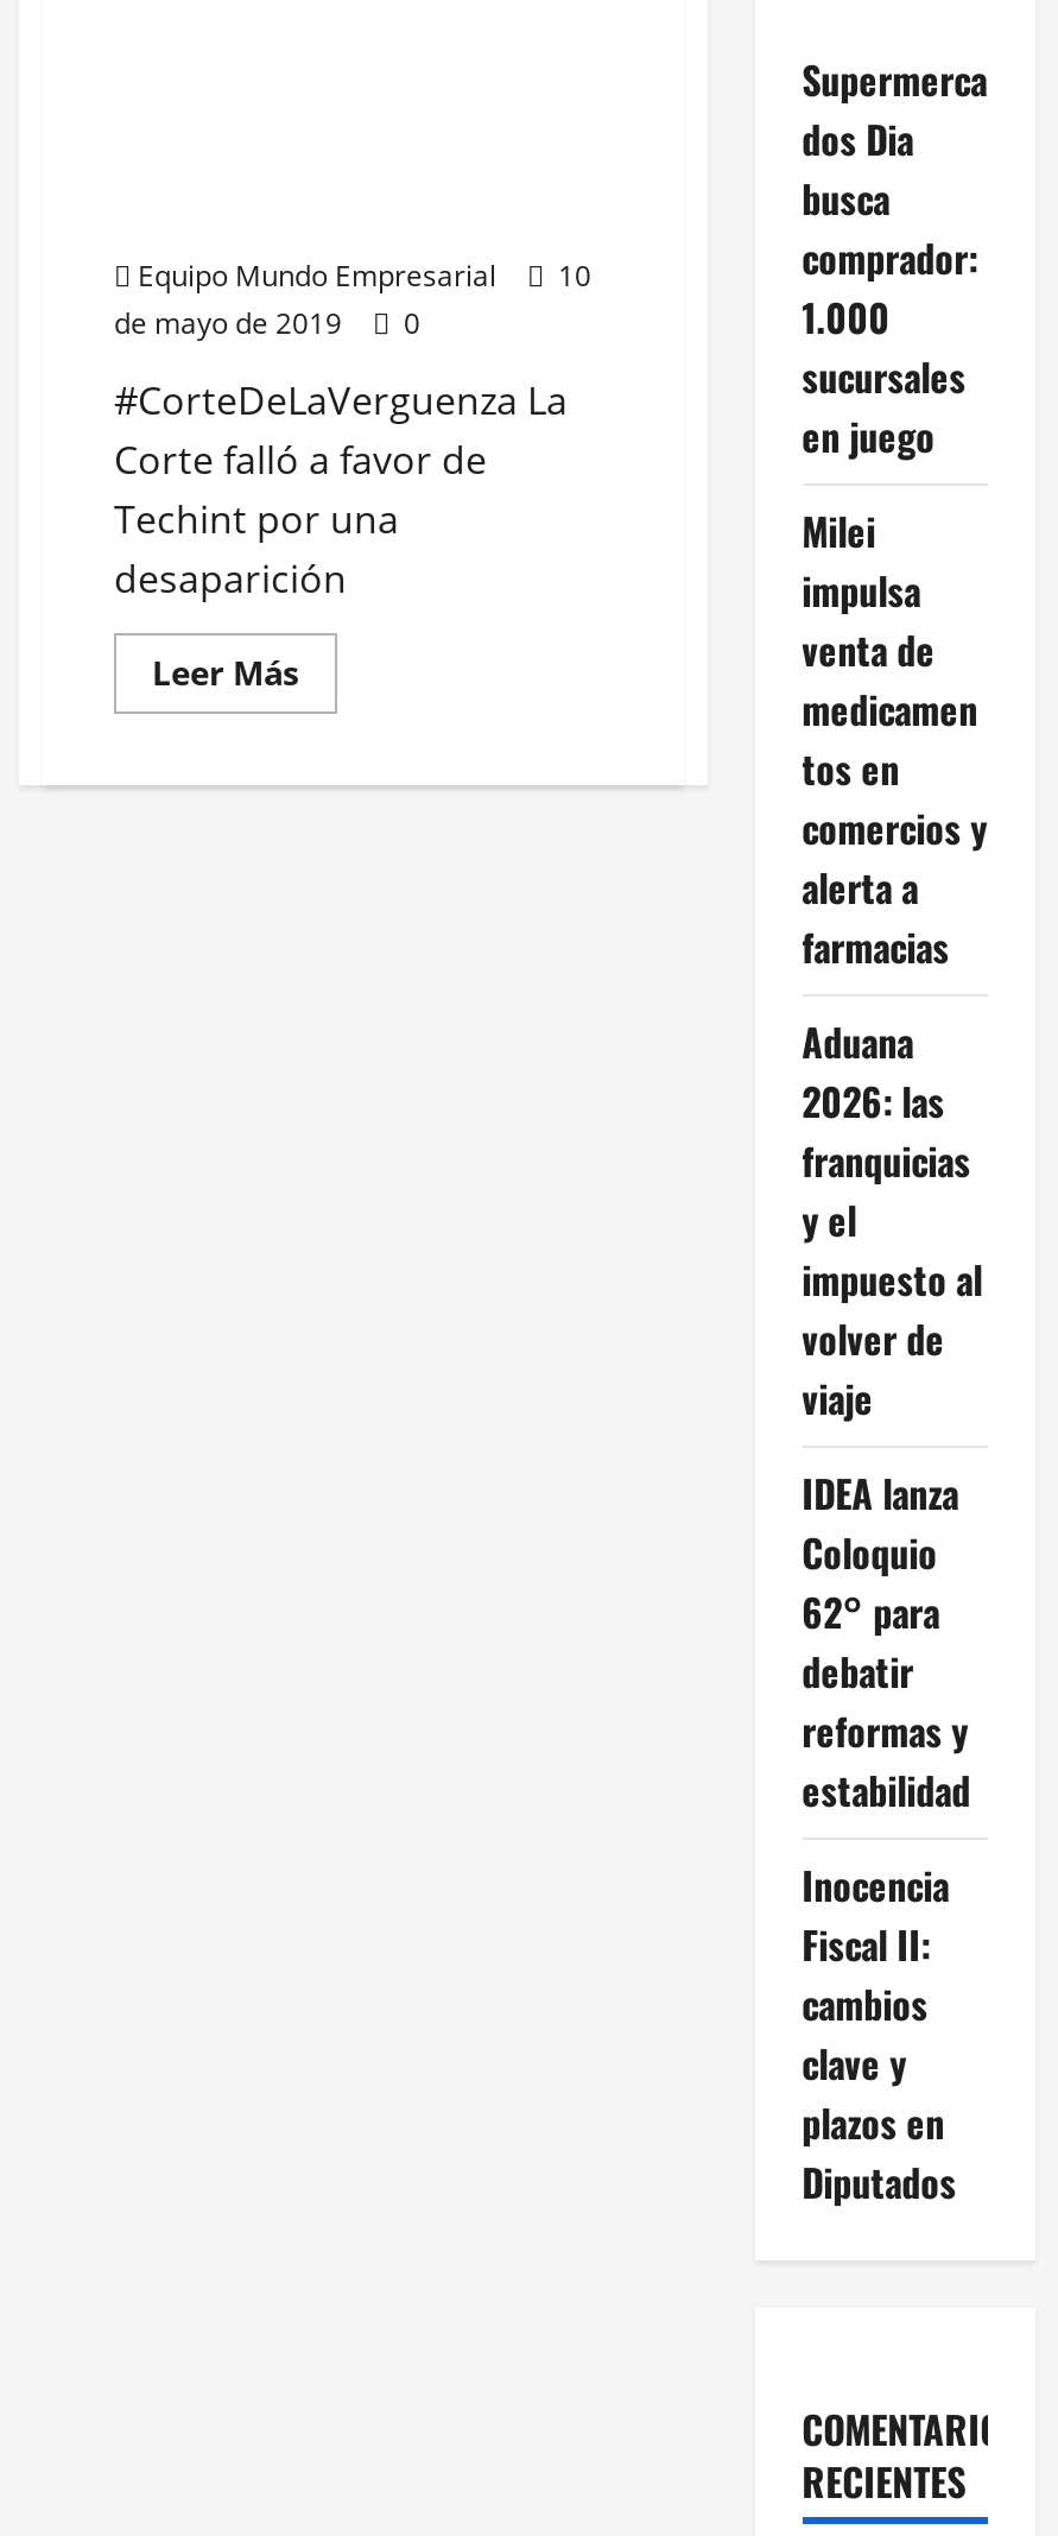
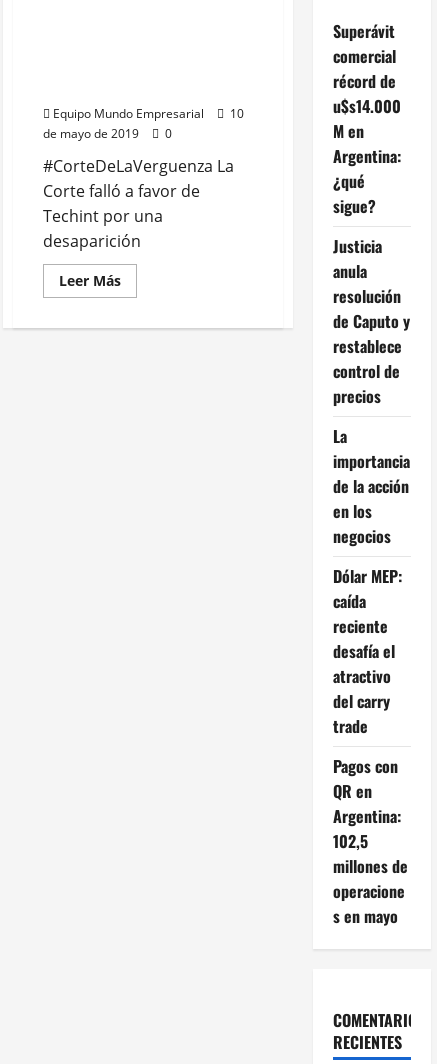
- Supermerca
- dos Dia
- busca
- comprador:
- 1.000
- sucursales
- en juego
+ Superávit
+ comercial
+ récord de
+ u$s14.000
+ M en
+ Argentina:
+ ¿qué
+ sigue?

- Milei
- impulsa
- venta de
- medicamen
- tos en
- comercios y
- alerta a
- farmacias
+ Justicia
+ anula
+ resolución
+ de Caputo y
+ restablece
+ control de
+ precios

- Aduana
- 2026: las
- franquicias
- y el
- impuesto al
- volver de
- viaje
+ La
+ importancia
+ de la acción
+ en los
+ negocios

- IDEA lanza
- Coloquio
- 62° para
- debatir
- reformas y
- estabilidad
+ Dólar MEP:
+ caída
+ reciente
+ desafía el
+ atractivo
+ del carry
+ trade

- Inocencia
- Fiscal II:
- cambios
- clave y
- plazos en
- Diputados
+ Pagos con
+ QR en
+ Argentina:
+ 102,5
+ millones de
+ operacione
+ s en mayo
